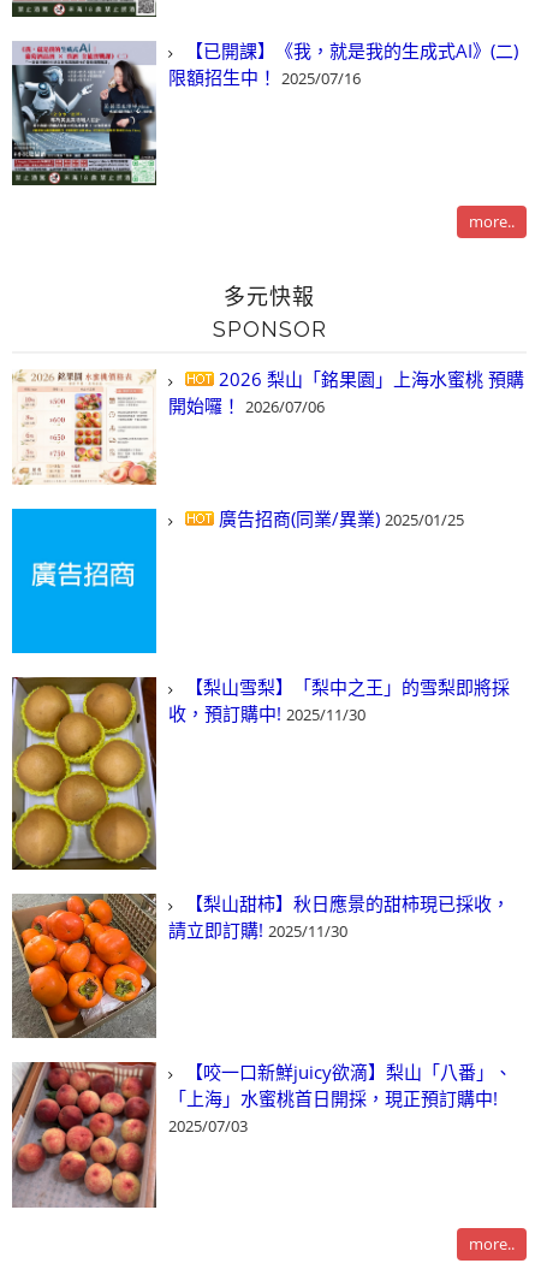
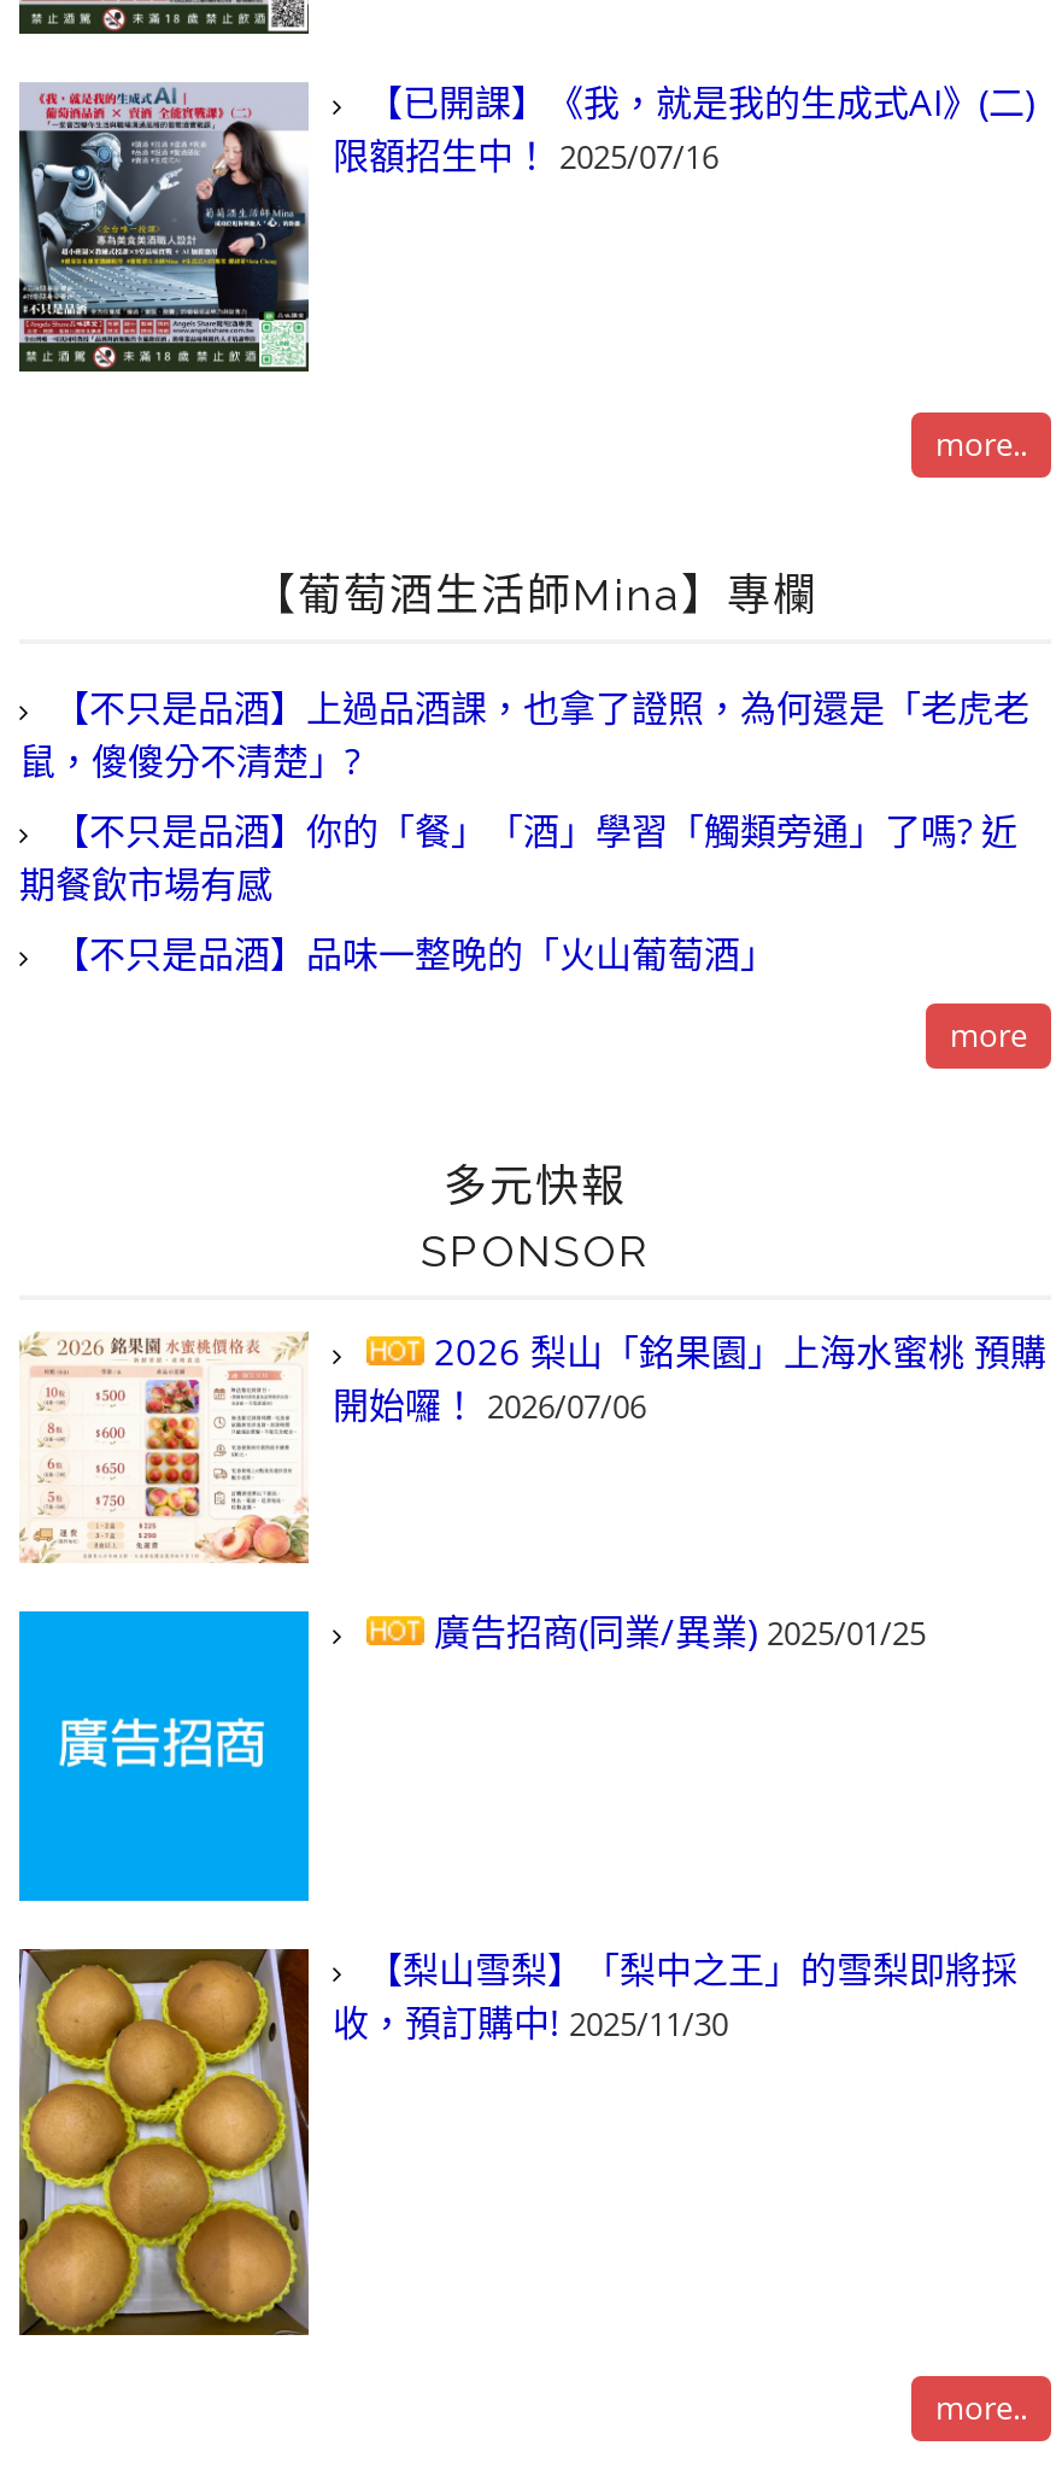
+ 【葡萄酒生活師Mina】專欄
+ 【不只是品酒】上過品酒課，也拿了證照，為何還是「老虎老
+ 鼠，傻傻分不清楚」?
+ 【不只是品酒】你的「餐」「酒」學習「觸類旁通」了嗎? 近
+ 期餐飲市場有感
+ 【不只是品酒】品味一整晚的「火山葡萄酒」
+ more

moved down: [image] | 多元快報 | SPONSOR | 2026 梨山「銘果園」上海水蜜桃 預購 | 開始囉！ 2026/07/06 | 廣告招商(同業/異業) 2025/01/25 | 【梨山雪梨】「梨中之王」的雪梨即將採 | 收，預訂購中! 2025/11/30

moved down: [image]

- [image]
- 【梨山甜柿】秋日應景的甜柿現已採收，
- 請立即訂購! 2025/11/30

- [image]
- 【咬一口新鮮juicy欲滴】梨山「八番」、
- 「上海」水蜜桃首日開採，現正預訂購中!
- 2025/07/03
